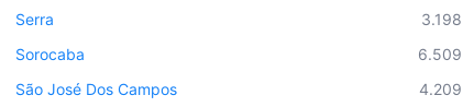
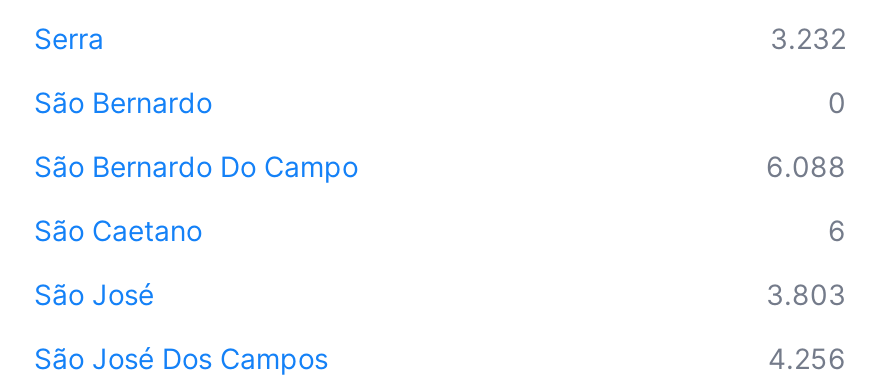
- 3.198
- Sorocaba
- 6.509
+ 3.232
+ São Bernardo
+ 0
+ São Bernardo Do Campo
+ 6.088
+ São Caetano
+ 6
+ São José
+ 3.803

- 4.209
+ 4.256
